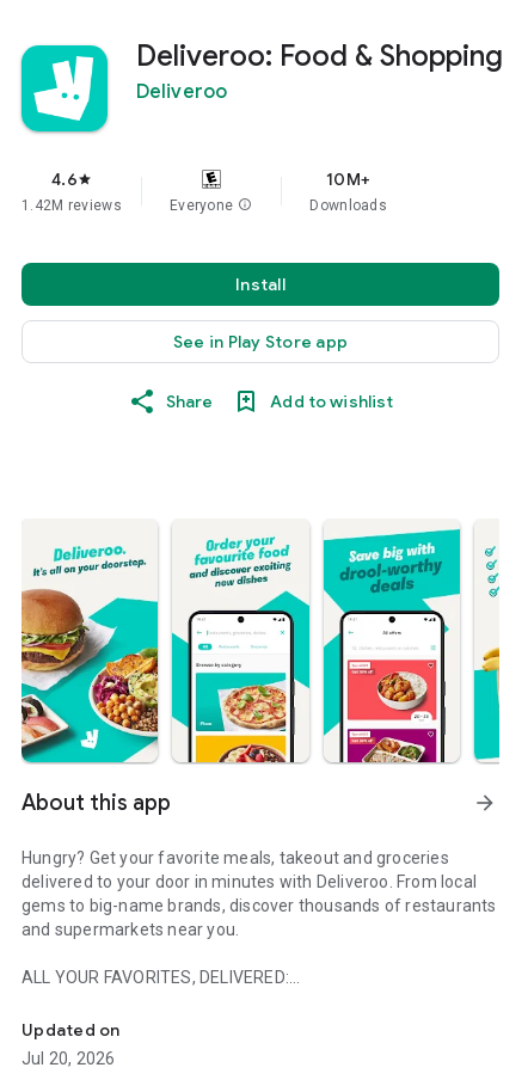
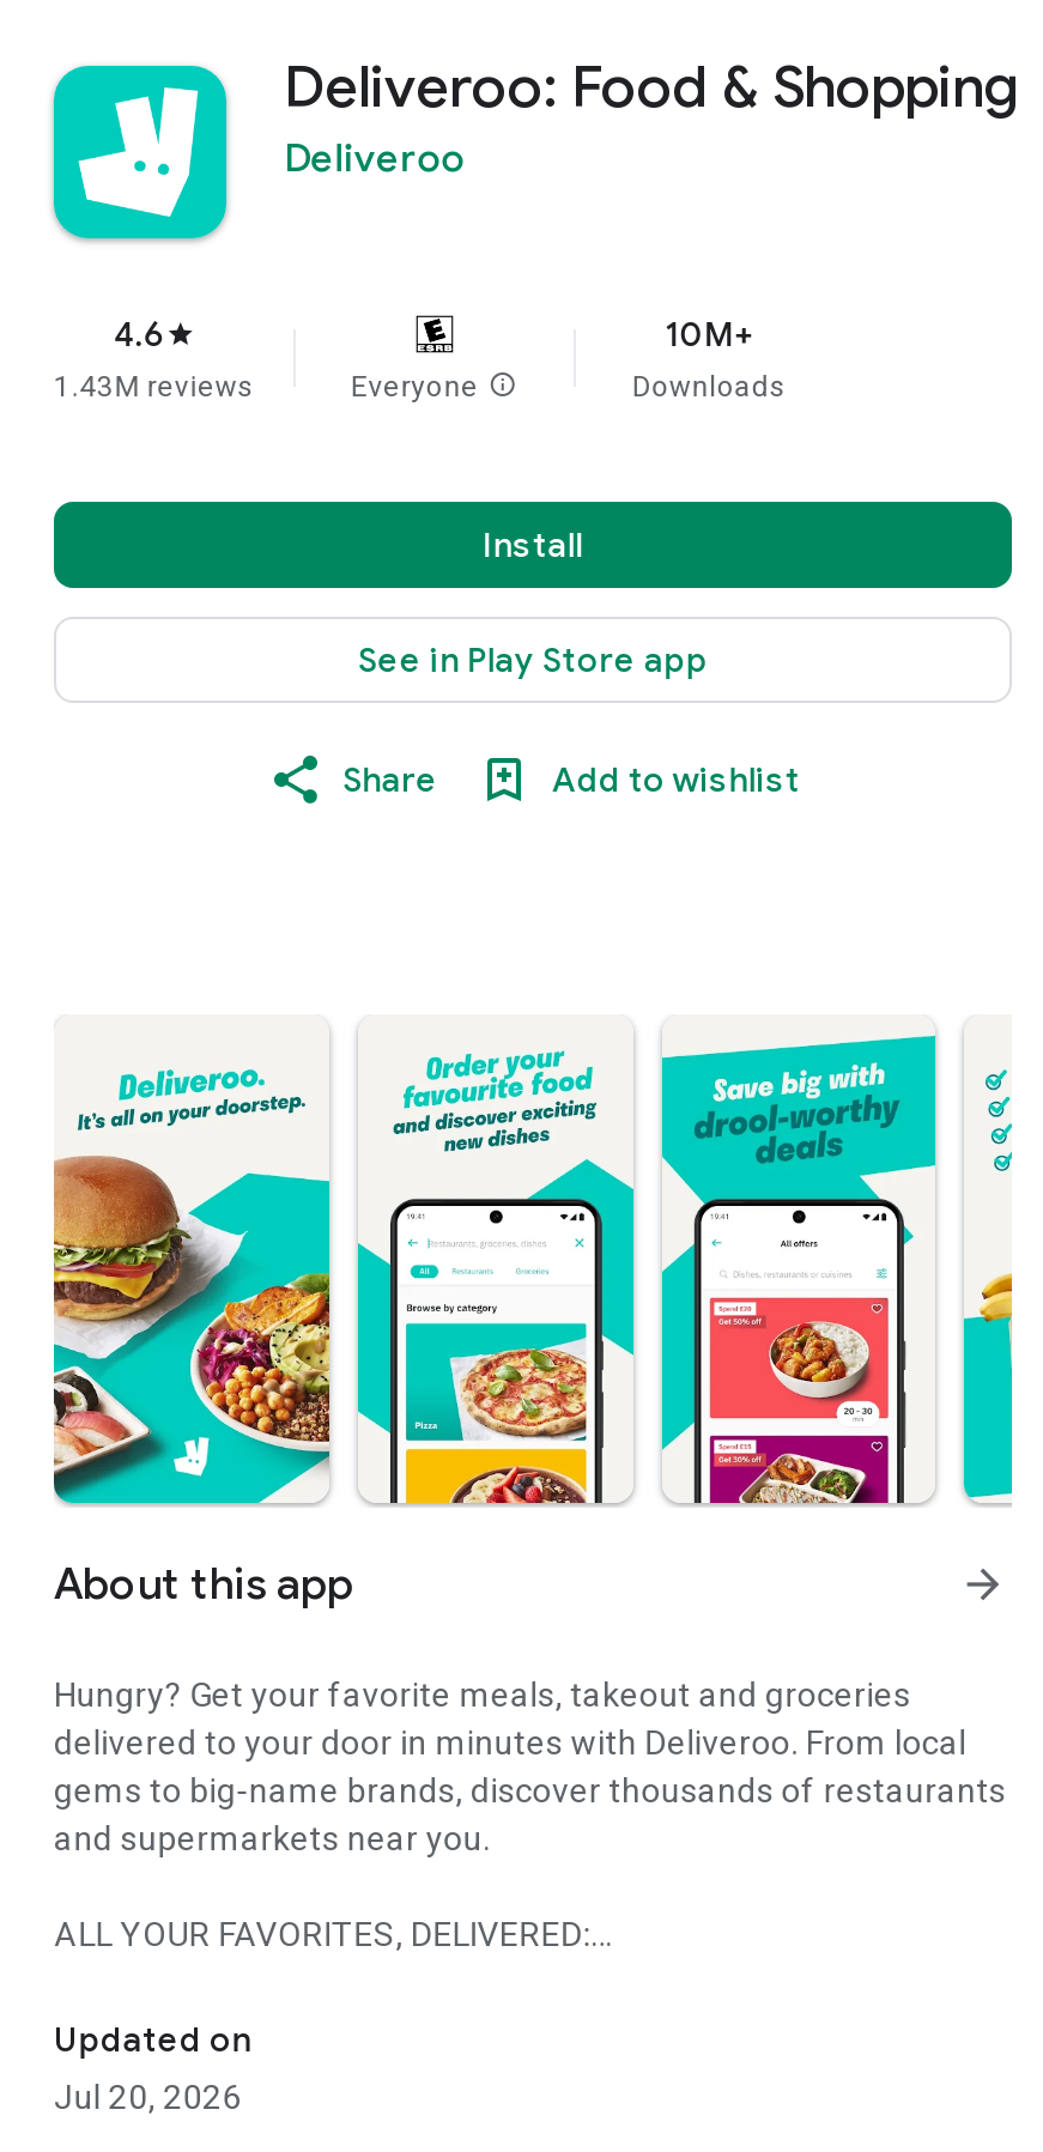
- 1.42M reviews
+ 1.43M reviews
